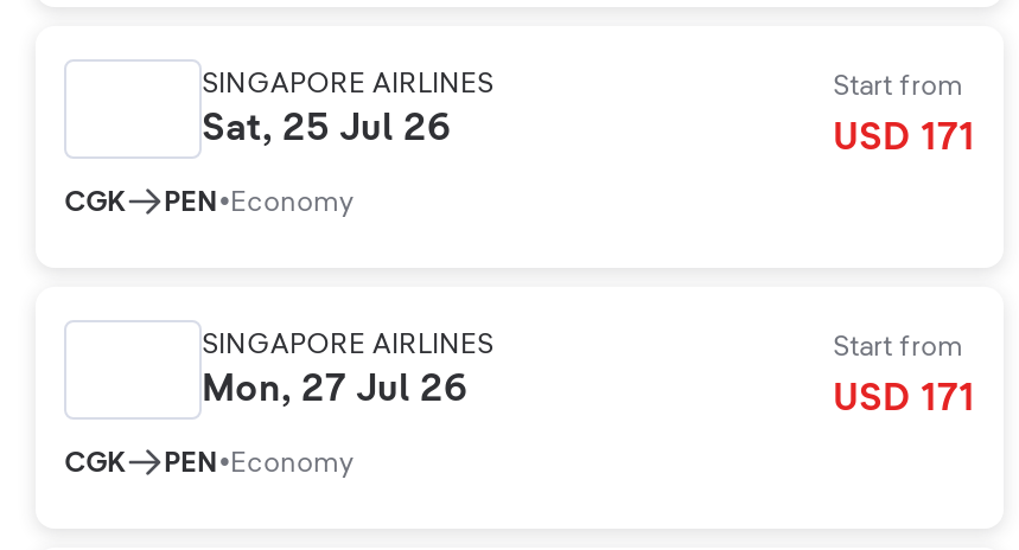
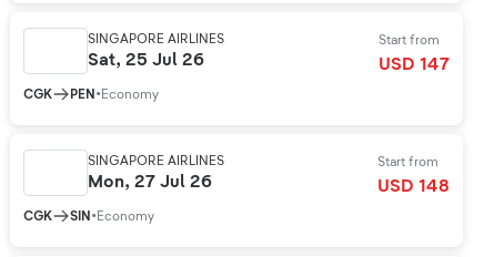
- USD 171
+ USD 147

- USD 171
+ USD 148

- PEN•Economy
+ SIN•Economy
